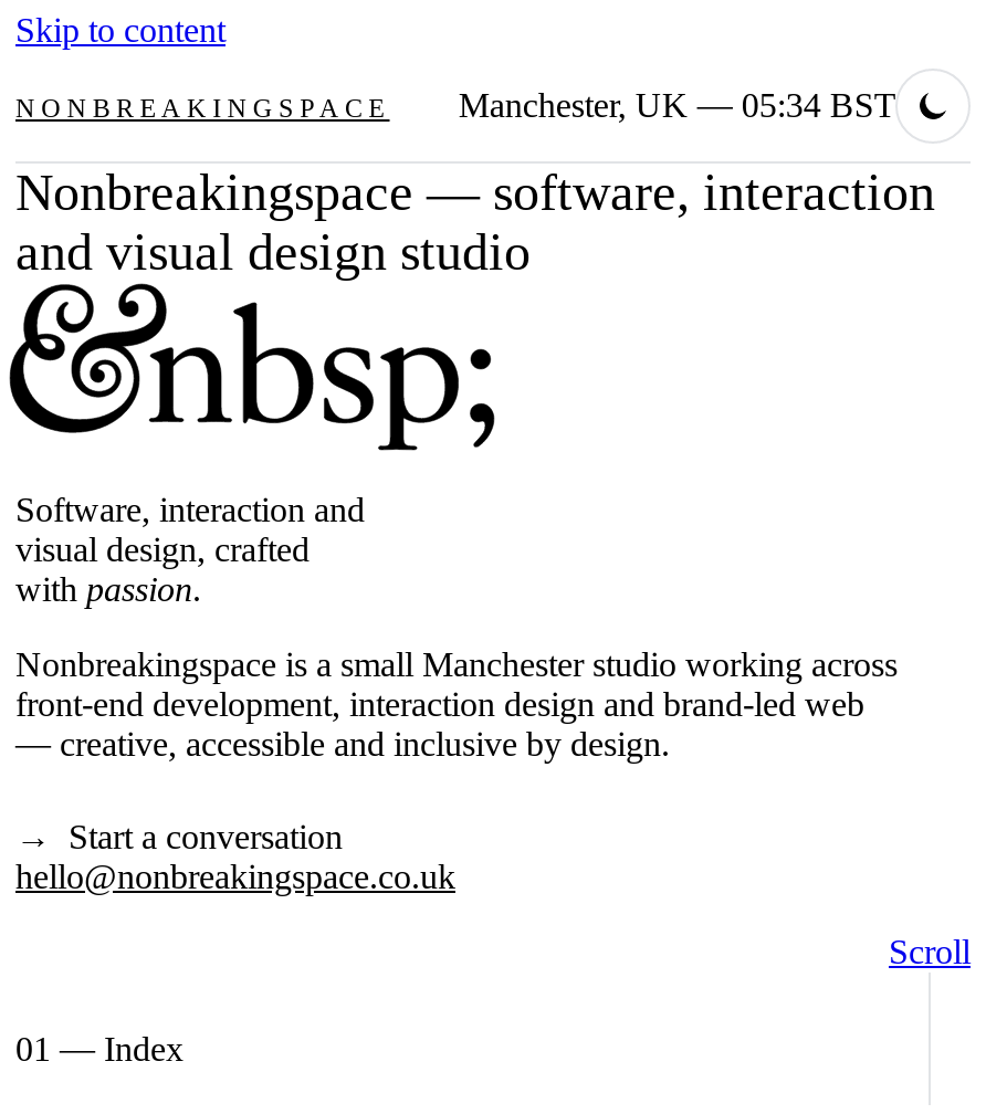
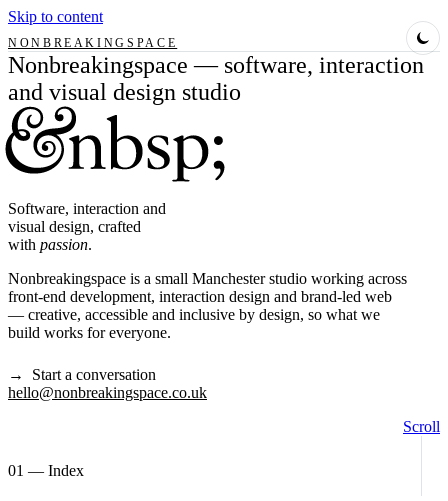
- Manchester, UK — 05:34 BST

moved up: Nonbreakingspace — software, interaction | and visual design studio | Software, interaction and | visual design, crafted | with passion. | Nonbreakingspace is a small Manchester studio working across | front-end development, interaction design and brand-led web

- — creative, accessible and inclusive by design.
+ — creative, accessible and inclusive by design, so what we
+ build works for everyone.
